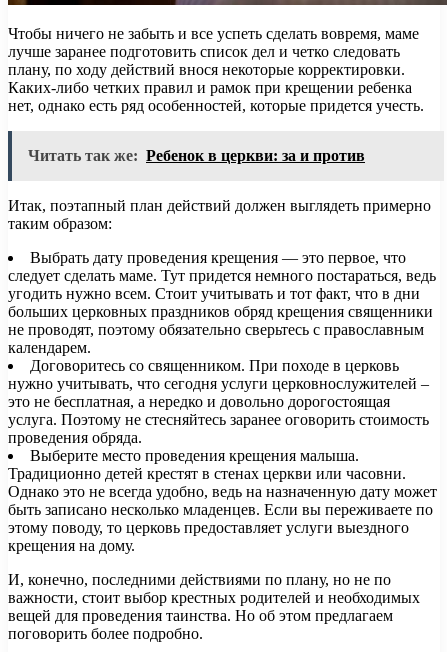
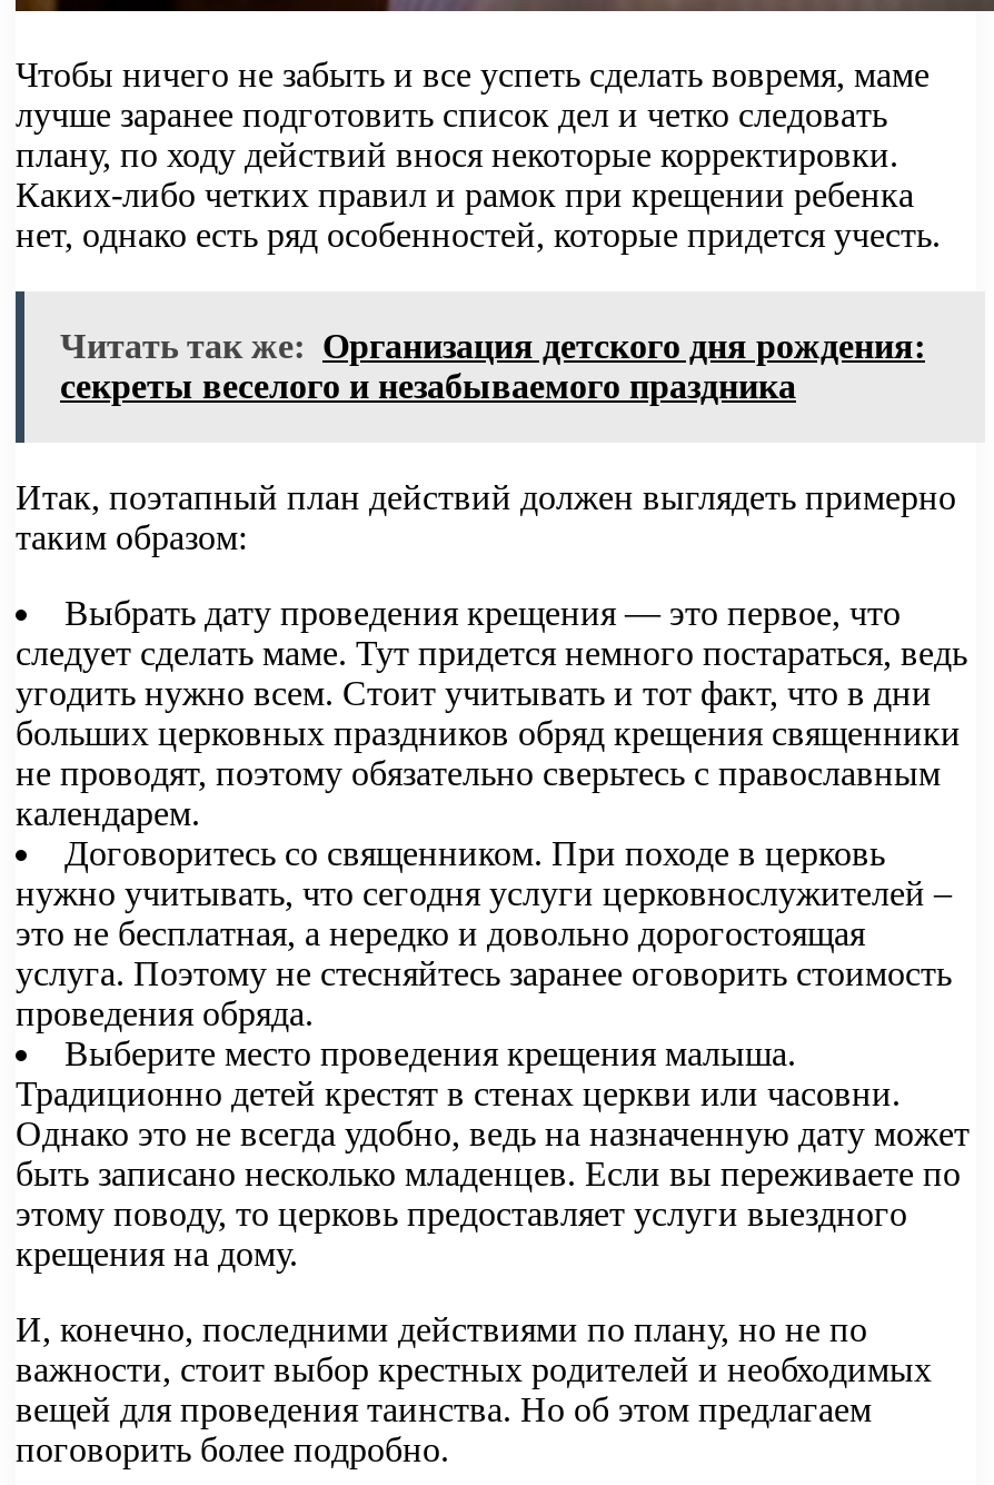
- Читать так же: Ребенок в церкви: за и против
+ Читать так же: Организация детского дня рождения:
+ секреты веселого и незабываемого праздника
